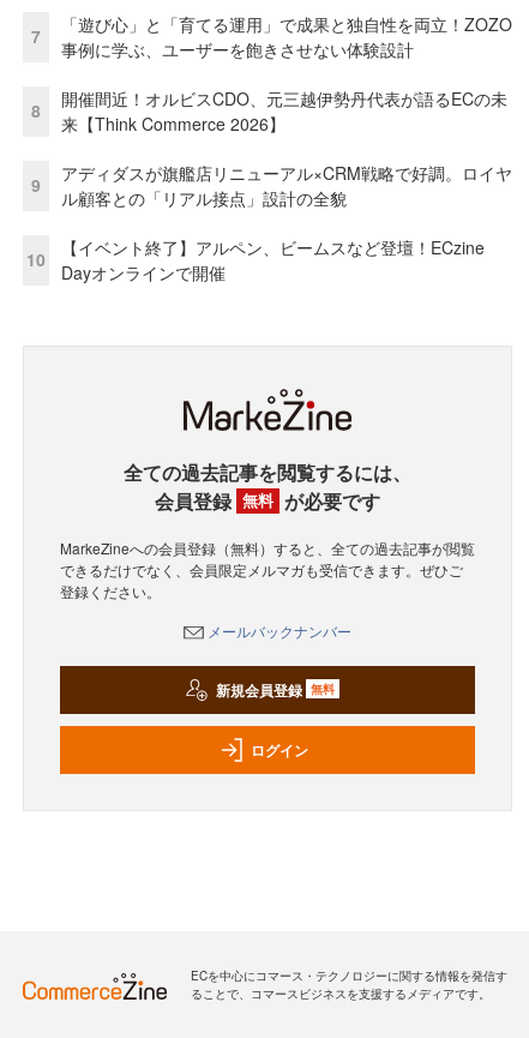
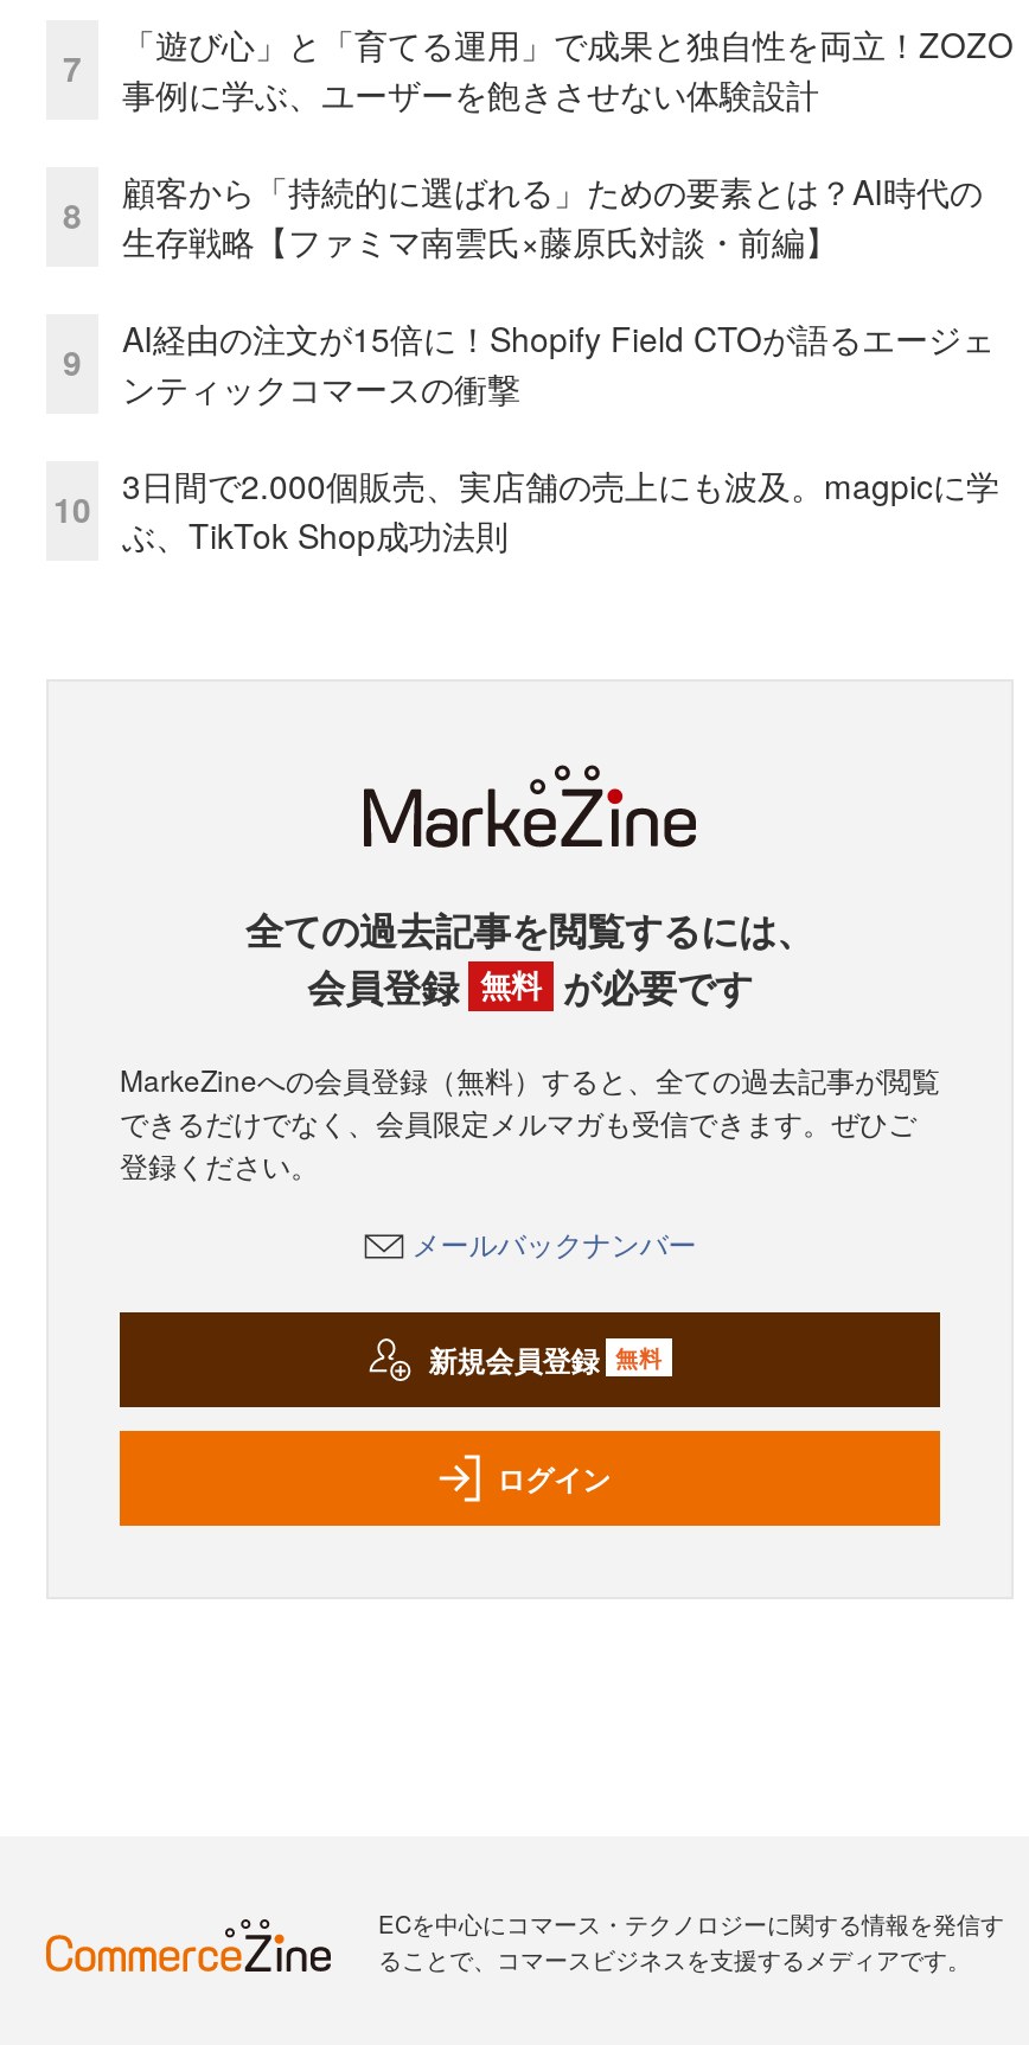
- 開催間近！オルビスCDO、元三越伊勢丹代表が語るECの未
- 来【Think Commerce 2026】
+ 顧客から「持続的に選ばれる」ための要素とは？AI時代の
+ 生存戦略【ファミマ南雲氏×藤原氏対談・前編】

- アディダスが旗艦店リニューアル×CRM戦略で好調。ロイヤ
- ル顧客との「リアル接点」設計の全貌
+ AI経由の注文が15倍に！Shopify Field CTOが語るエージェ
+ ンティックコマースの衝撃

- 【イベント終了】アルペン、ビームスなど登壇！ECzine
- Dayオンラインで開催
+ 3日間で2.000個販売、実店舗の売上にも波及。magpicに学
+ ぶ、TikTok Shop成功法則
